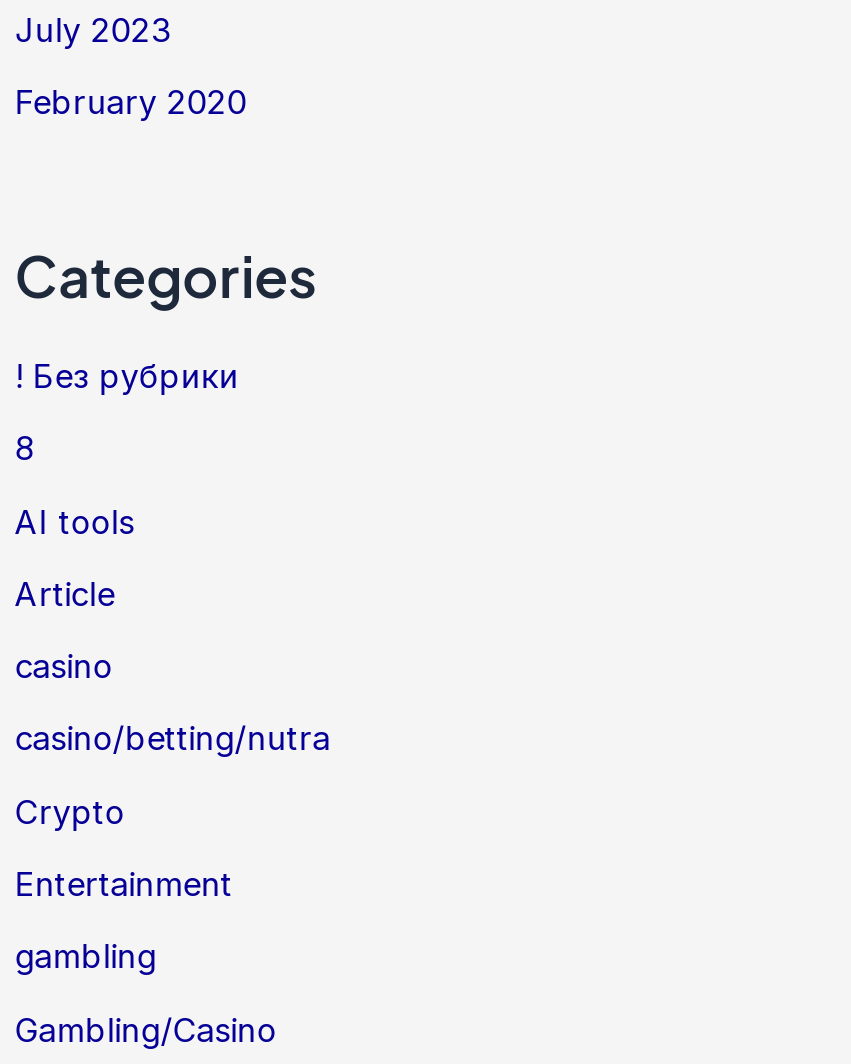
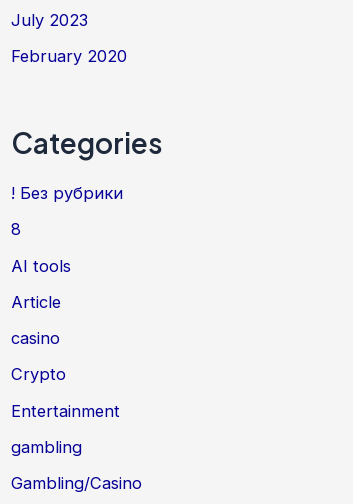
- casino/betting/nutra
